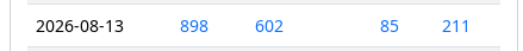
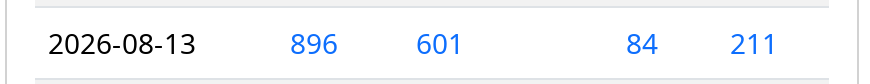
- 898
+ 896

- 602
+ 601

- 85 211
+ 84 211
